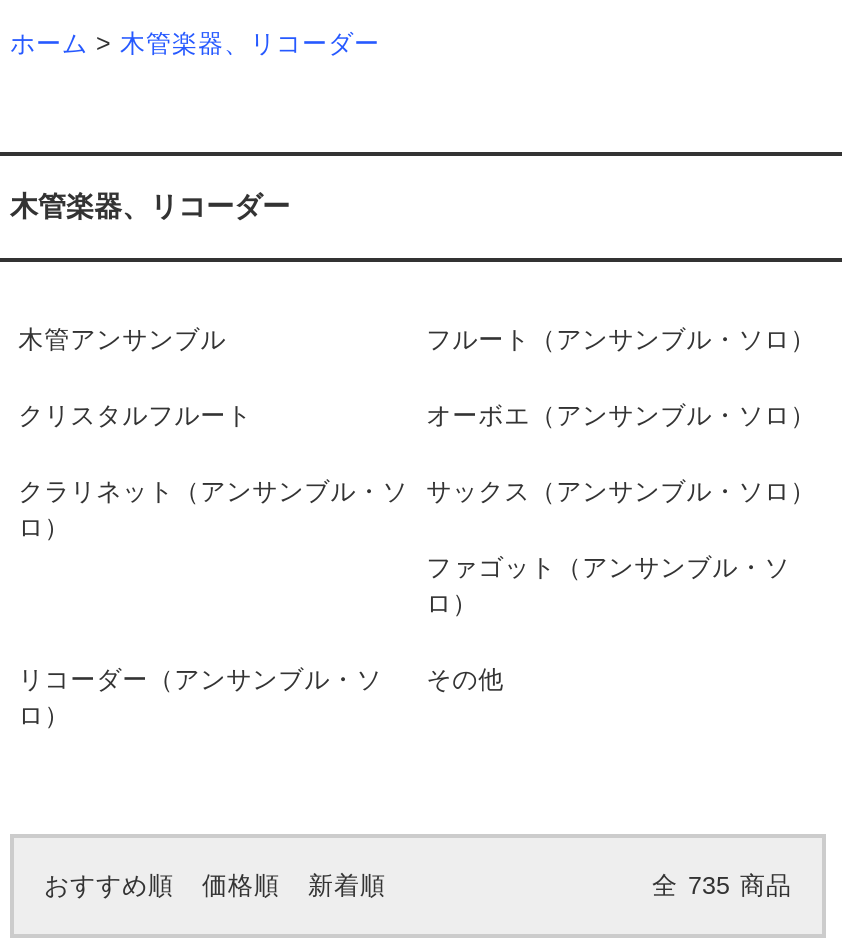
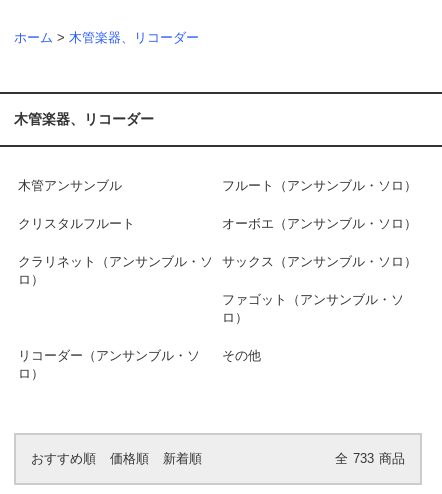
- 全 735 商品
+ 全 733 商品
